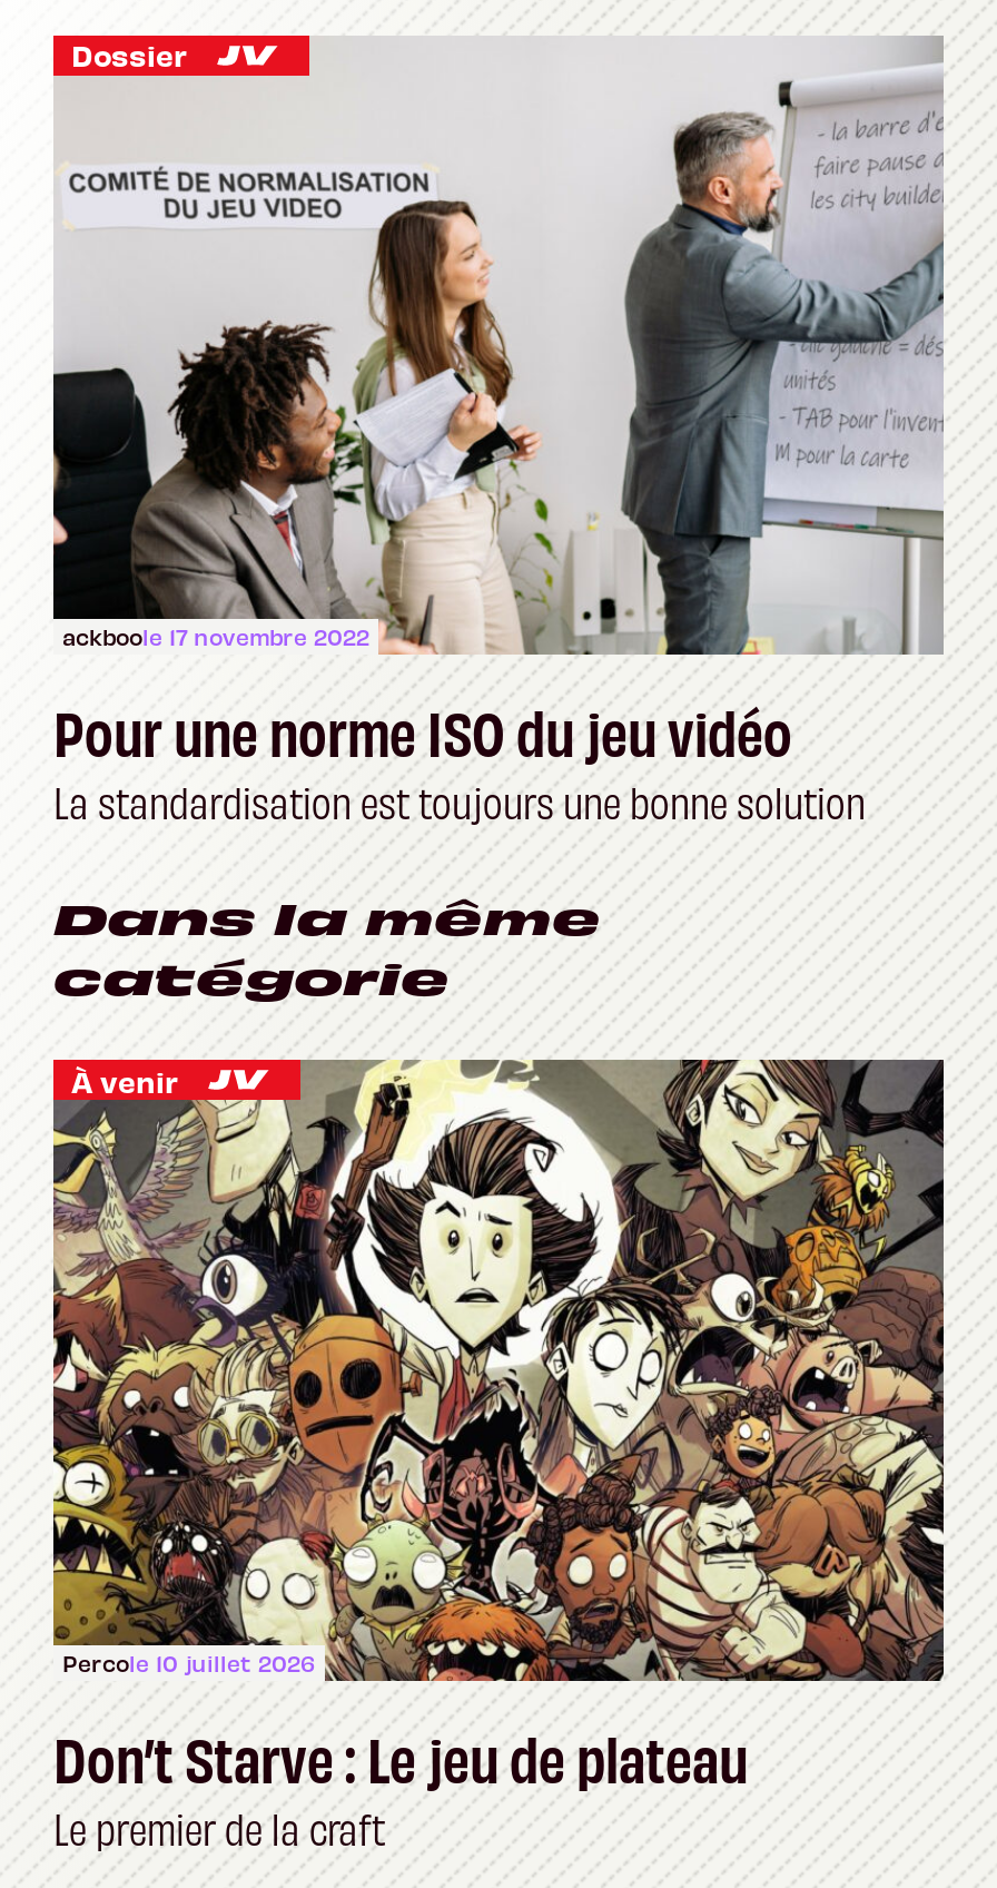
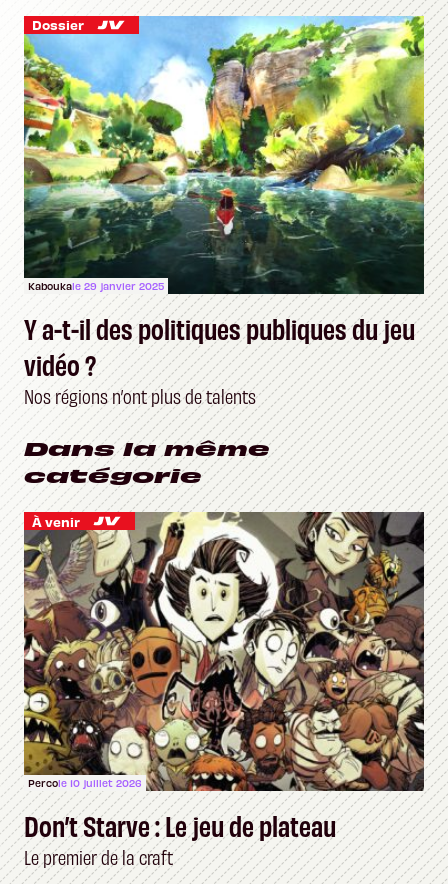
- [image]
- ackboole 17 novembre 2022
+ [image]
+ Kaboukale 29 janvier 2025

- Pour une norme ISO du jeu vidéo
- La standardisation est toujours une bonne solution
+ Y a-t-il des politiques publiques du jeu
+ vidéo ?
+ Nos régions n’ont plus de talents
